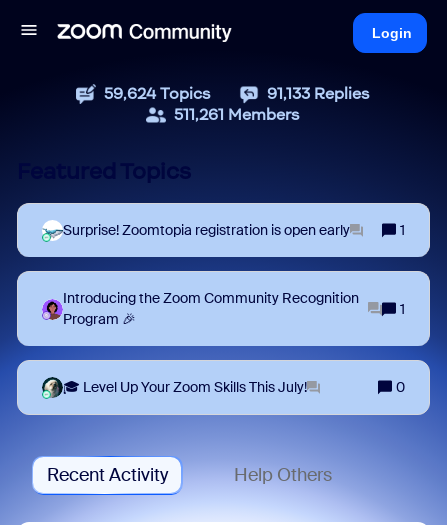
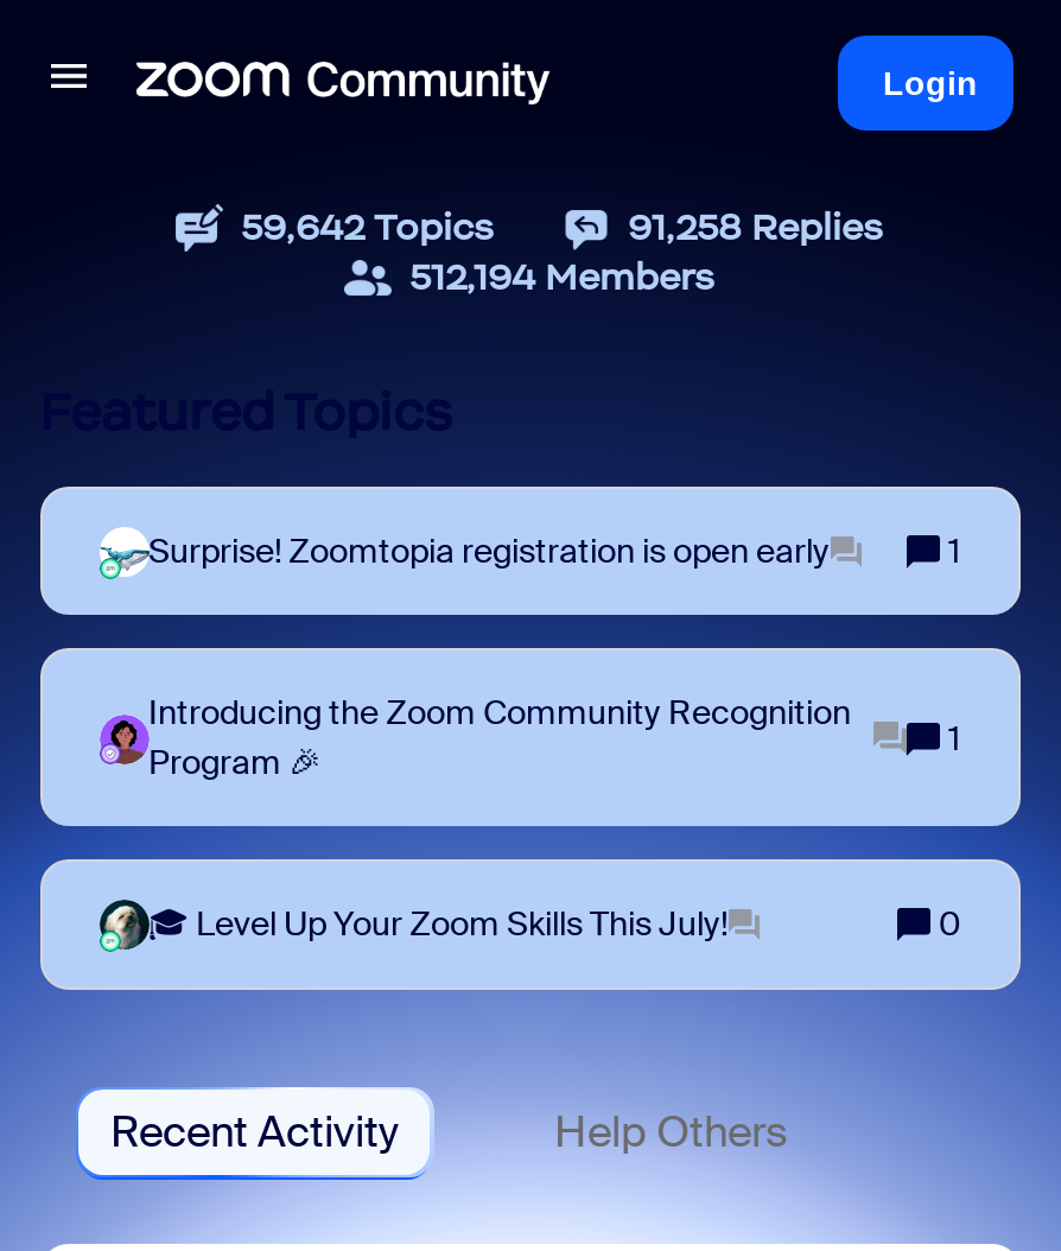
- 59,624 Topics
+ 59,642 Topics

- 91,133 Replies
+ 91,258 Replies

- 511,261 Members
+ 512,194 Members
